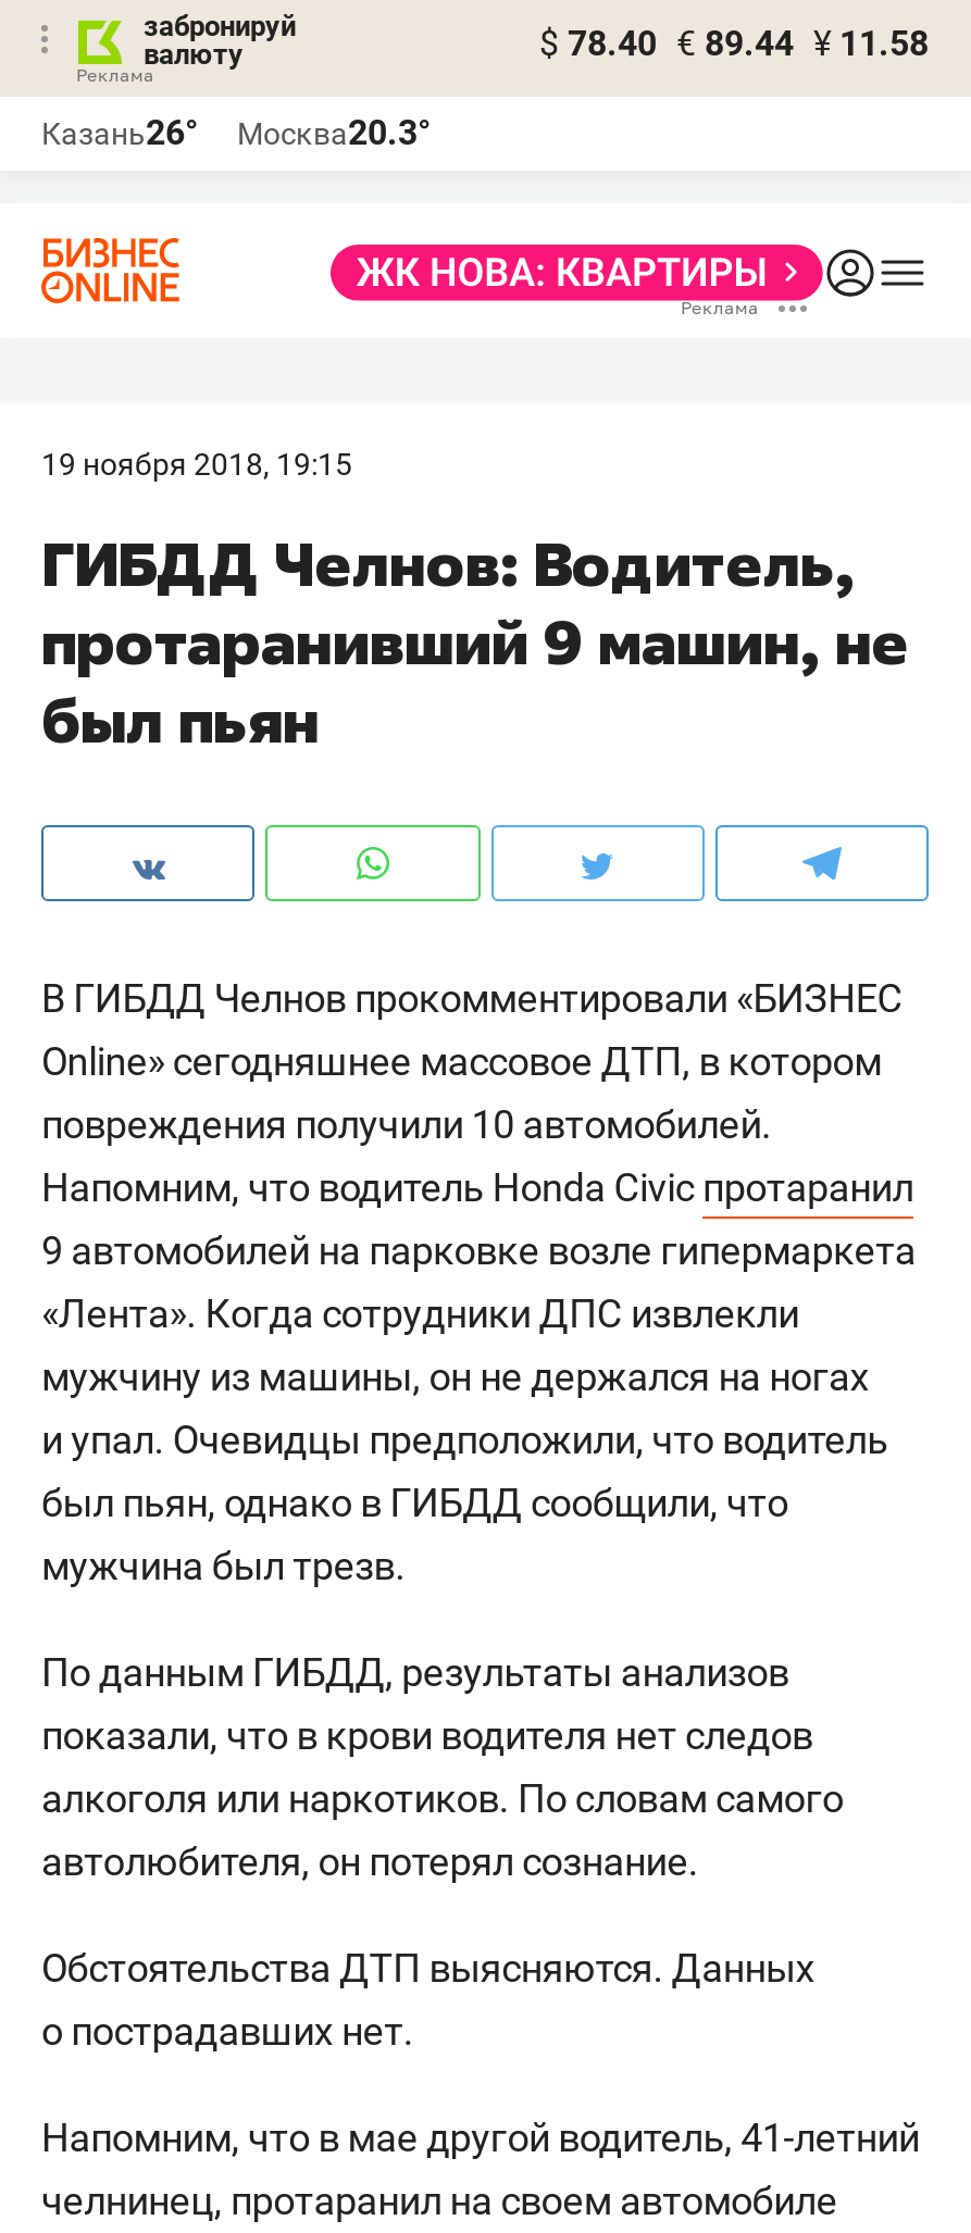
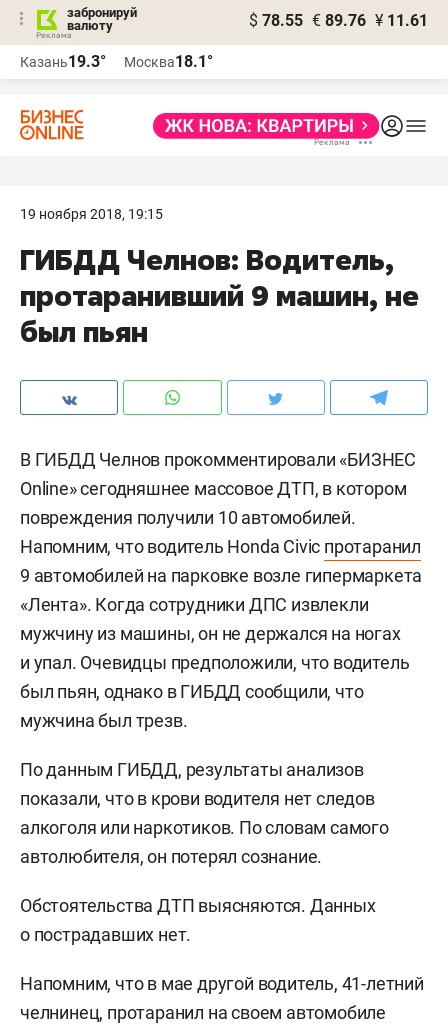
- $ 78.40 € 89.44 ¥ 11.58
+ $ 78.55 € 89.76 ¥ 11.61

- Казань26°
+ Казань19.3°

- Москва20.3°
+ Москва18.1°
